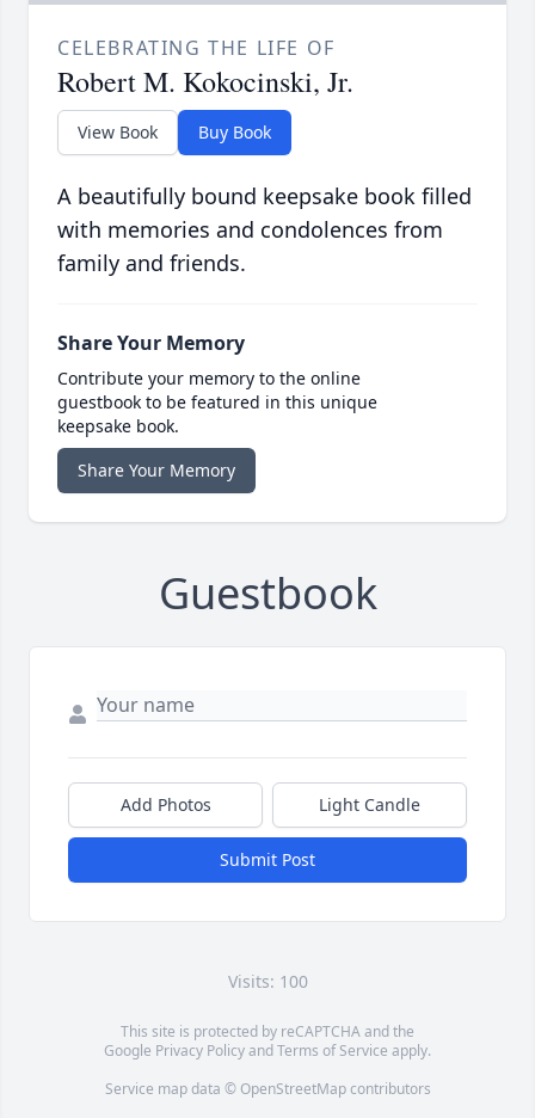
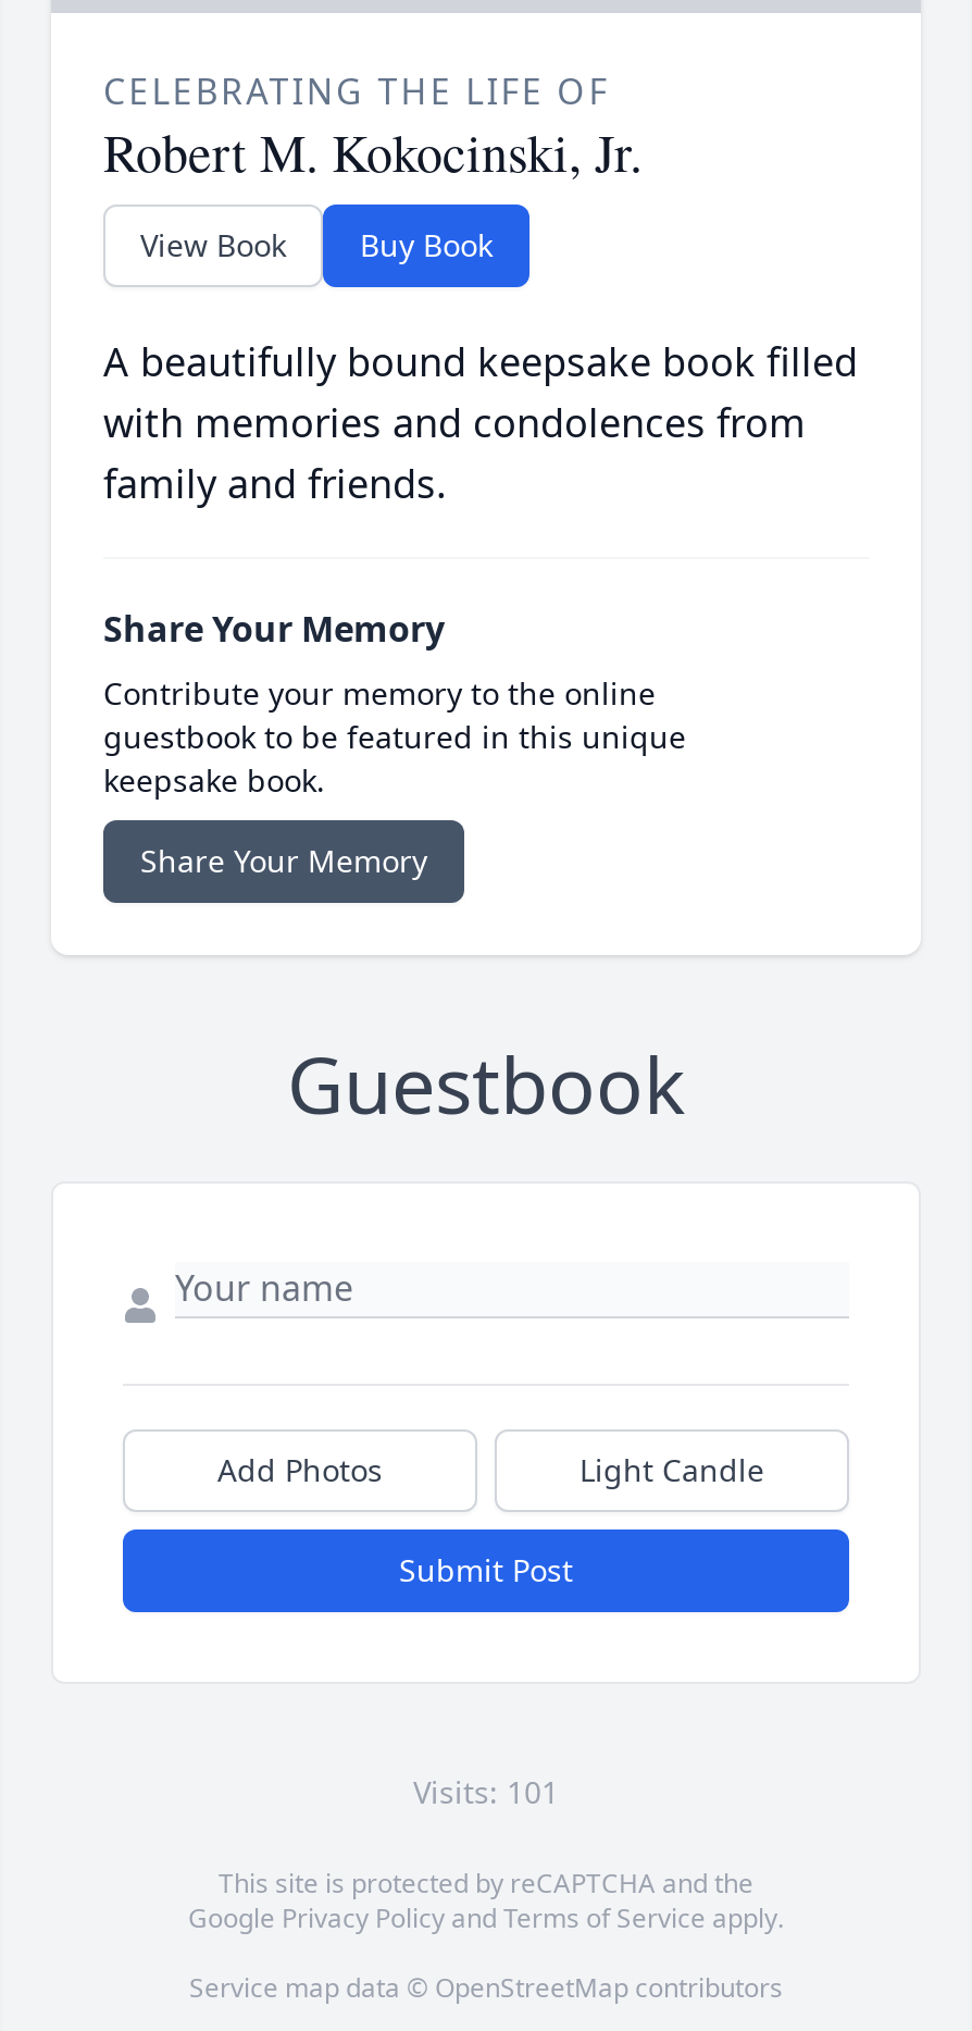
- Visits: 100
+ Visits: 101
